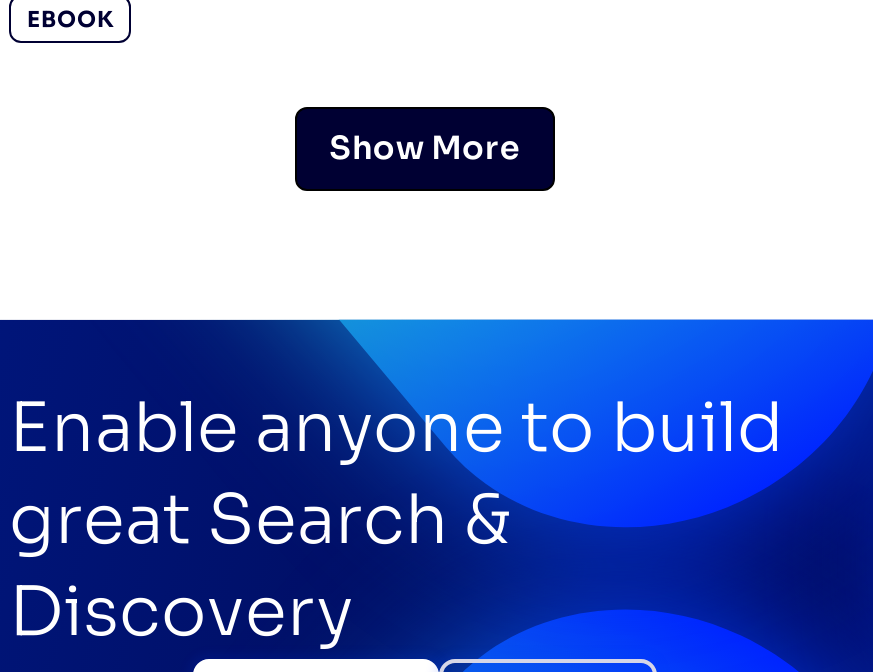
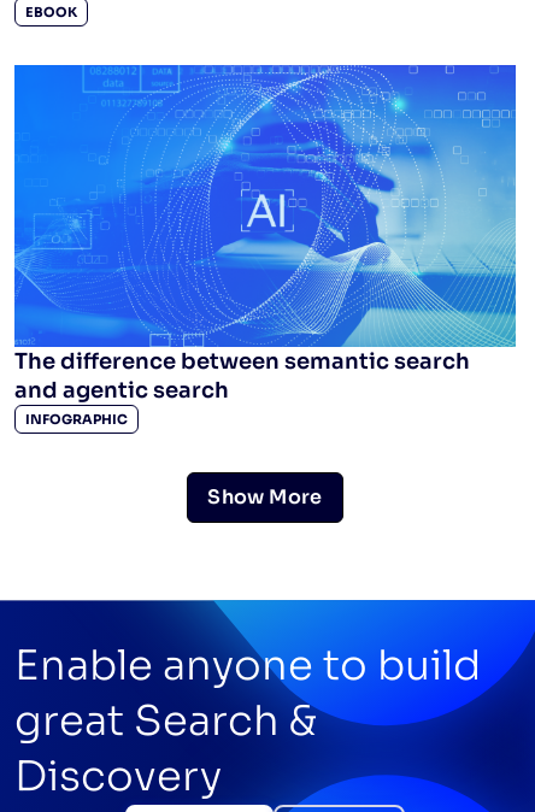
+ [image]
+ The difference between semantic search
+ and agentic search
+ INFOGRAPHIC
